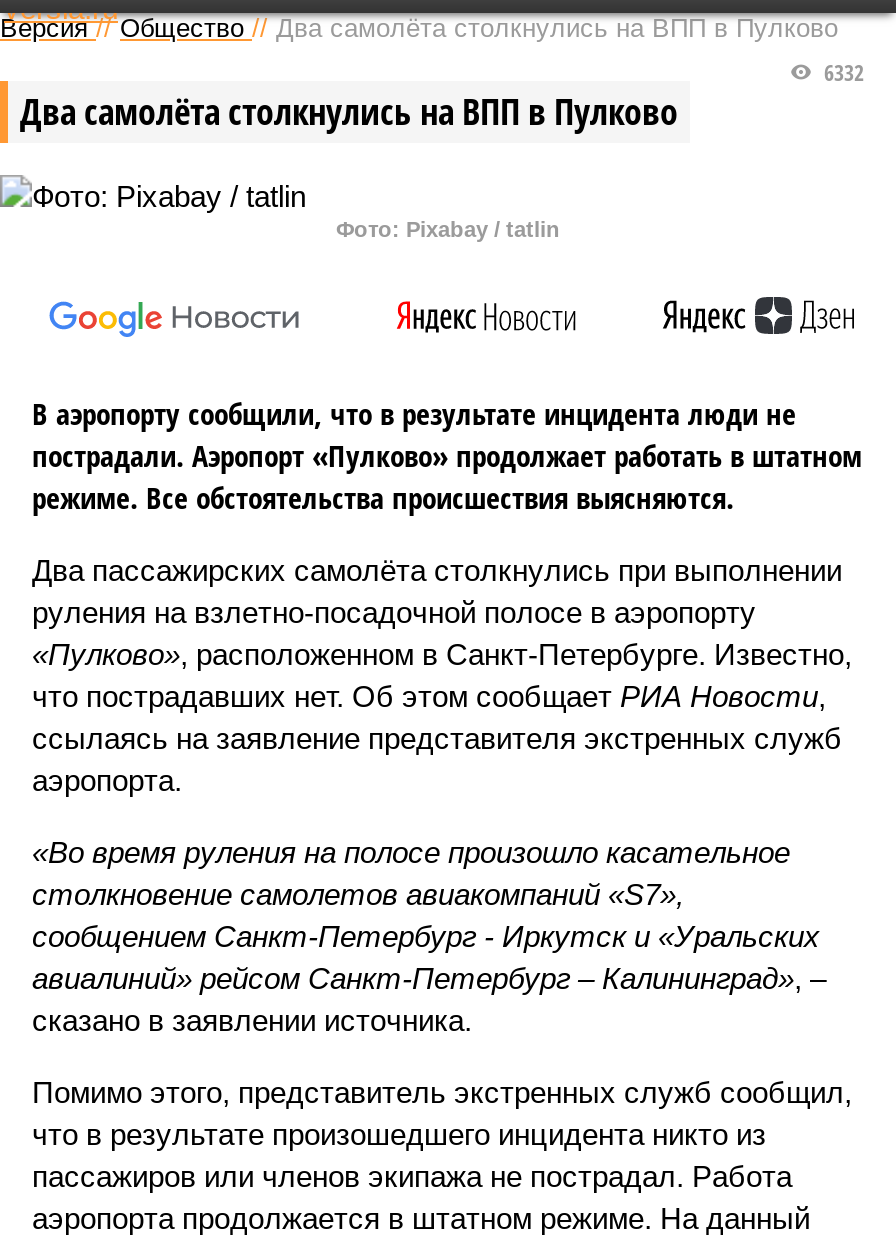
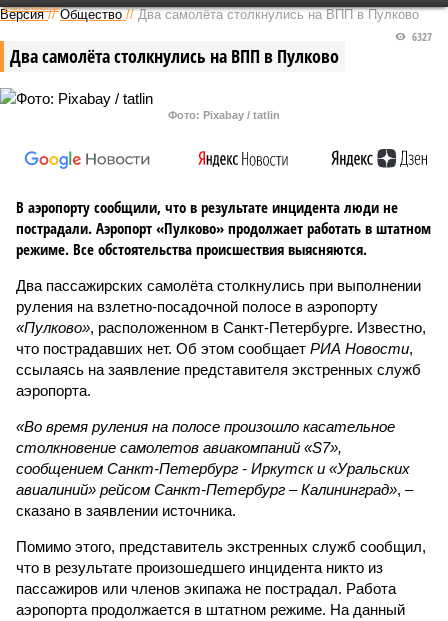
- 6332
+ 6327
